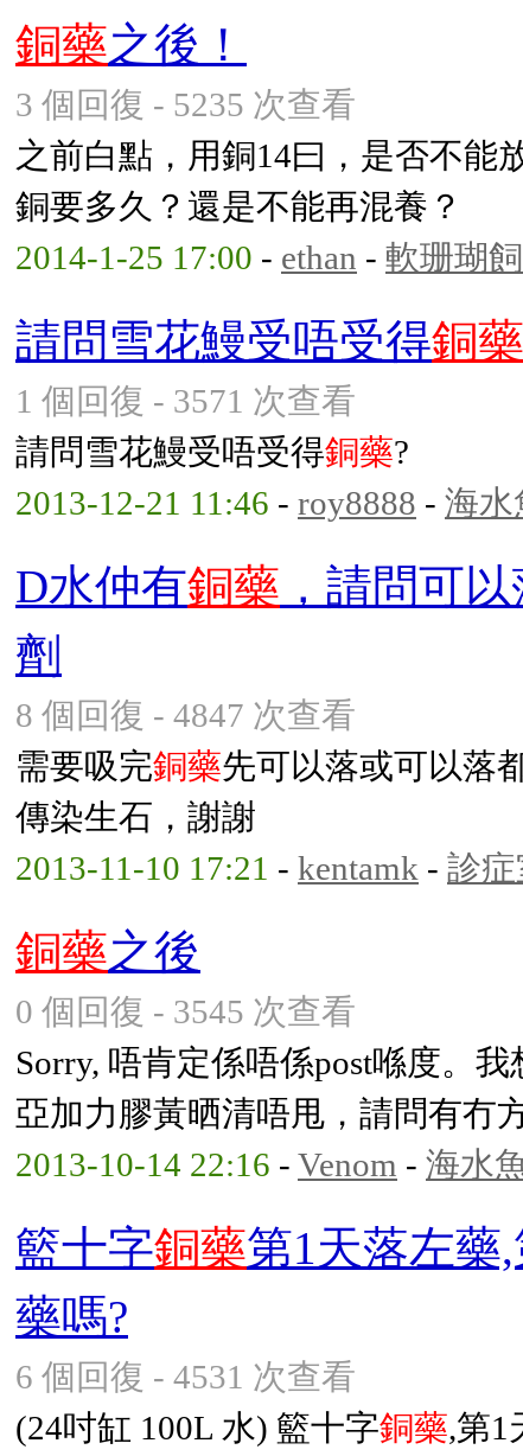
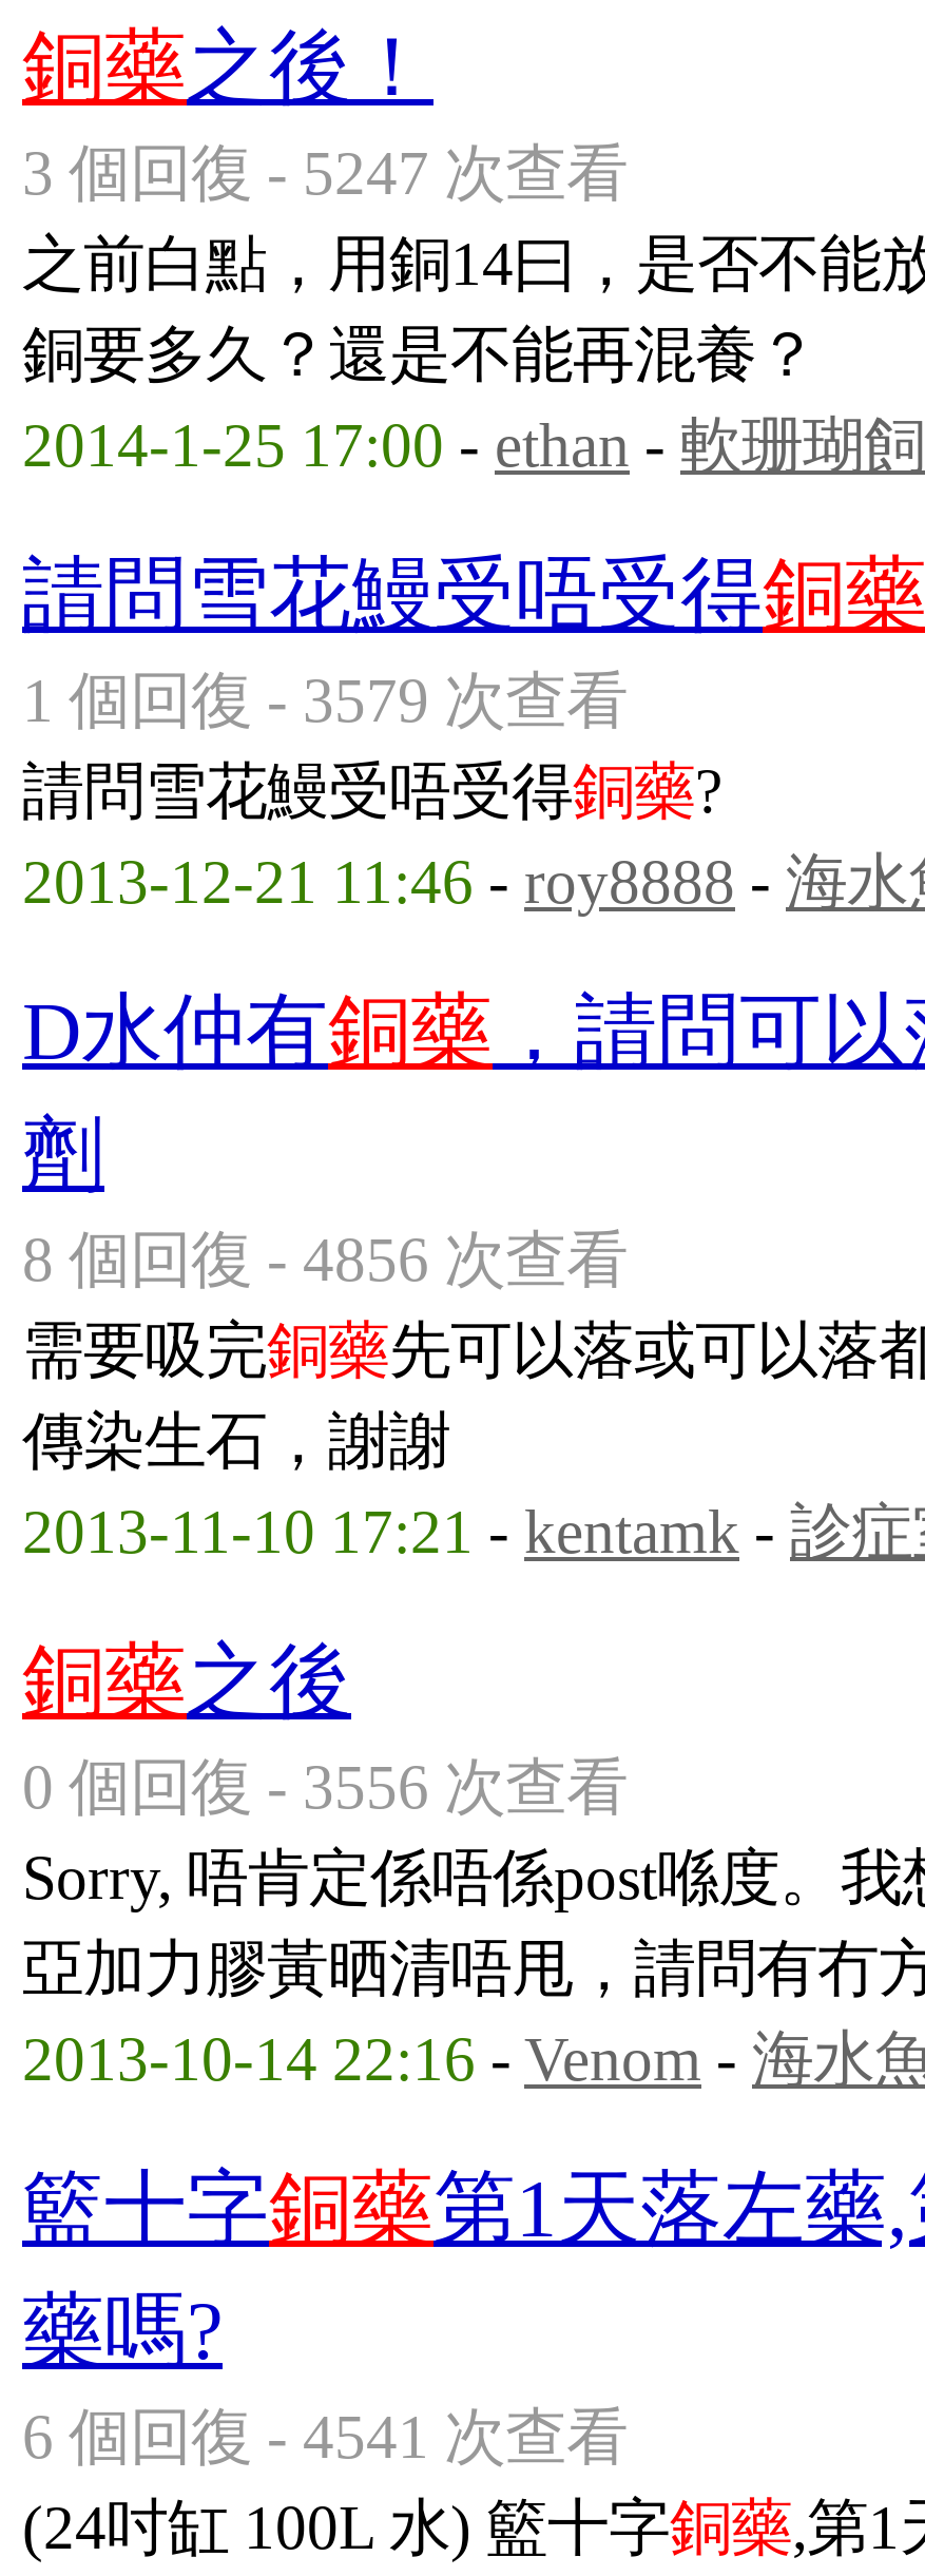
- 3 個回復 - 5235 次查看
+ 3 個回復 - 5247 次查看

- 1 個回復 - 3571 次查看
+ 1 個回復 - 3579 次查看

- 8 個回復 - 4847 次查看
+ 8 個回復 - 4856 次查看

- 0 個回復 - 3545 次查看
+ 0 個回復 - 3556 次查看

- 6 個回復 - 4531 次查看
+ 6 個回復 - 4541 次查看
